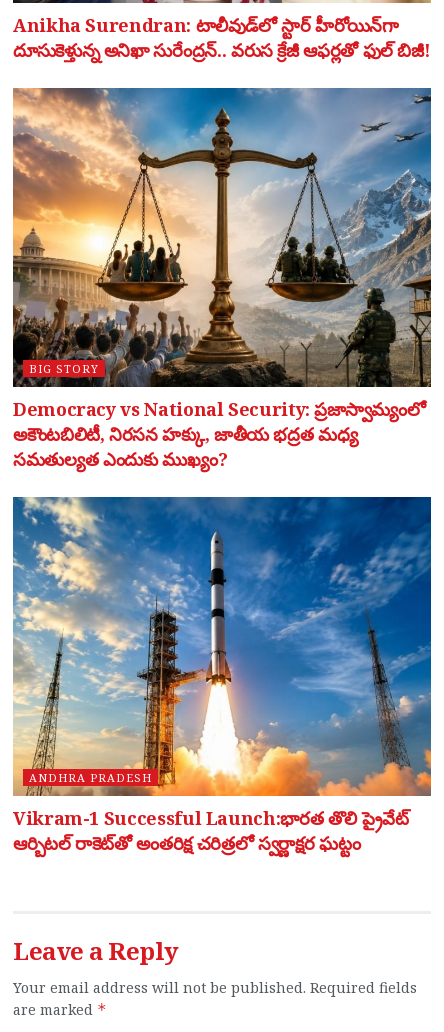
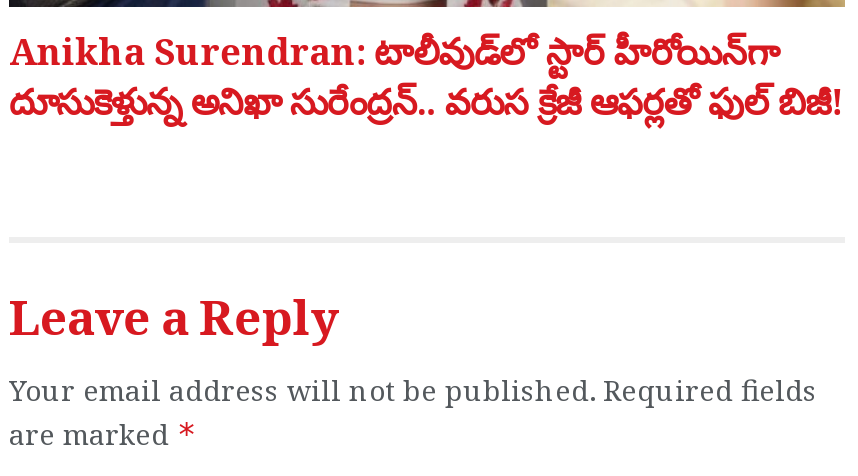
- [image]
- BIG STORY
- Democracy vs National Security: ప్రజాస్వామ్యంలో
- అకౌంటబిలిటీ, నిరసన హక్కు, జాతీయ భద్రత మధ్య
- సమతుల్యత ఎందుకు ముఖ్యం?

- [image]
- ANDHRA PRADESH
- Vikram-1 Successful Launch:భారత తొలి ప్రైవేట్
- ఆర్బిటల్ రాకెట్‌తో అంతరిక్ష చరిత్రలో స్వర్ణాక్షర ఘట్టం
